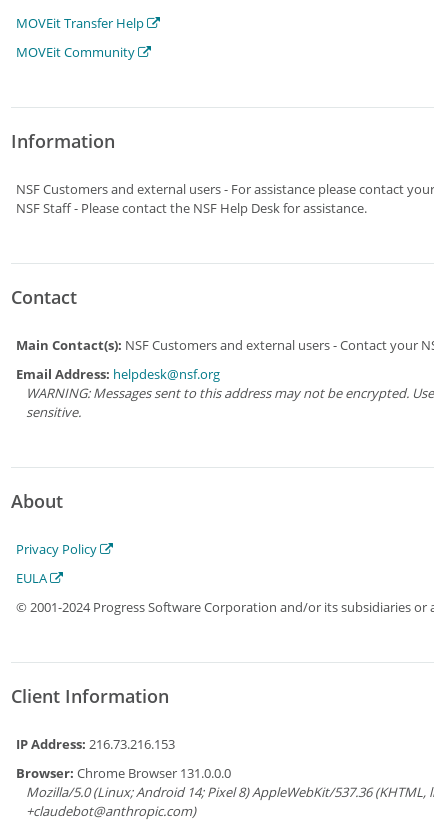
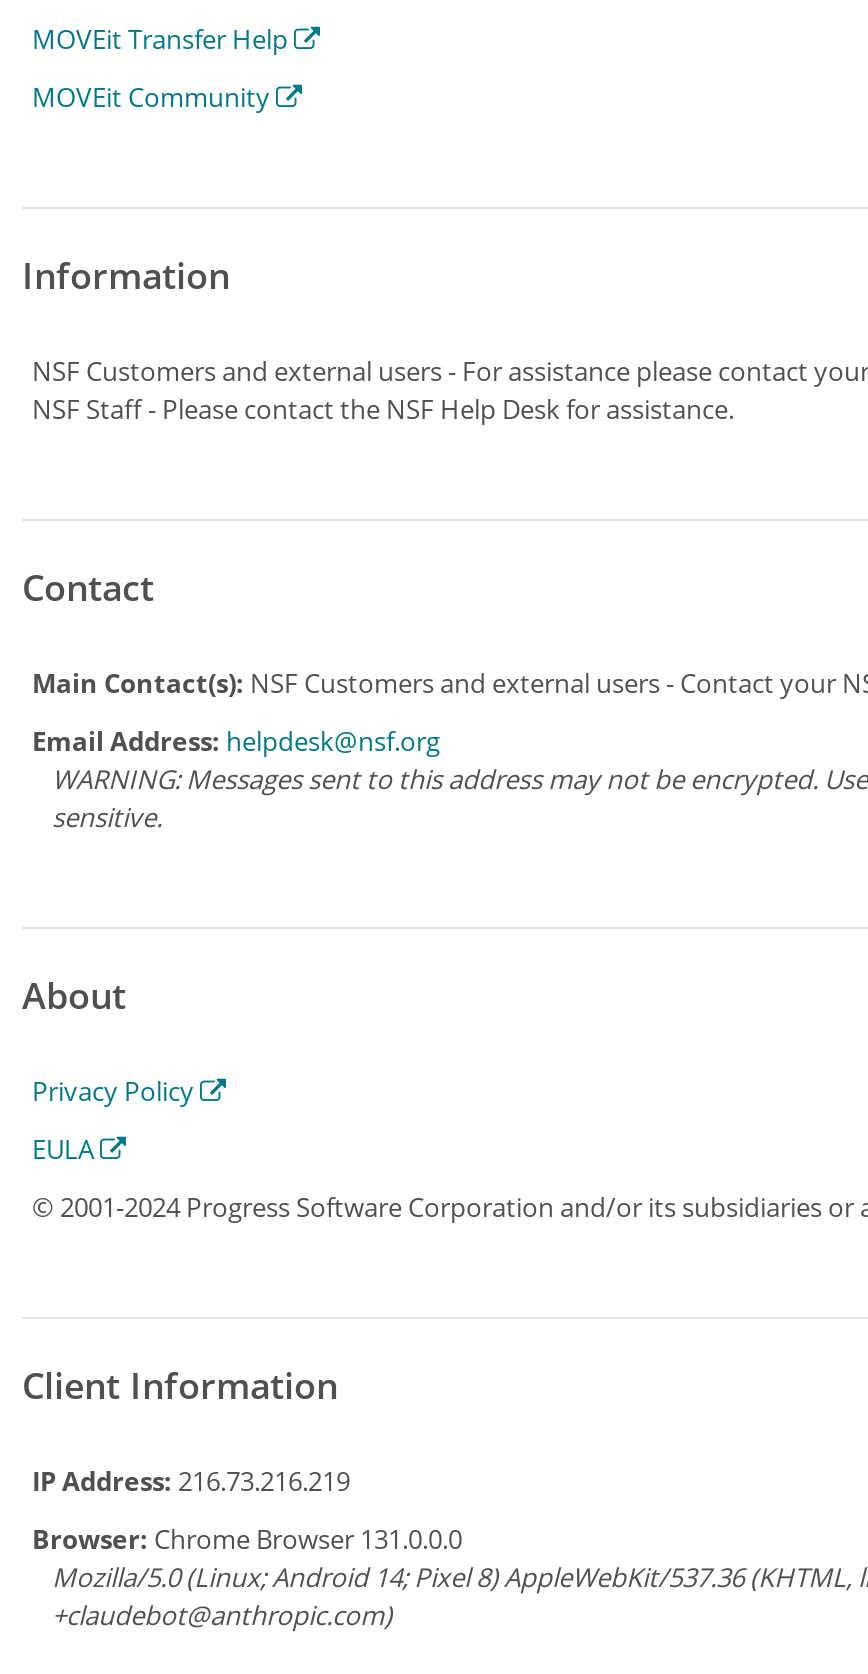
- IP Address: 216.73.216.153
+ IP Address: 216.73.216.219
